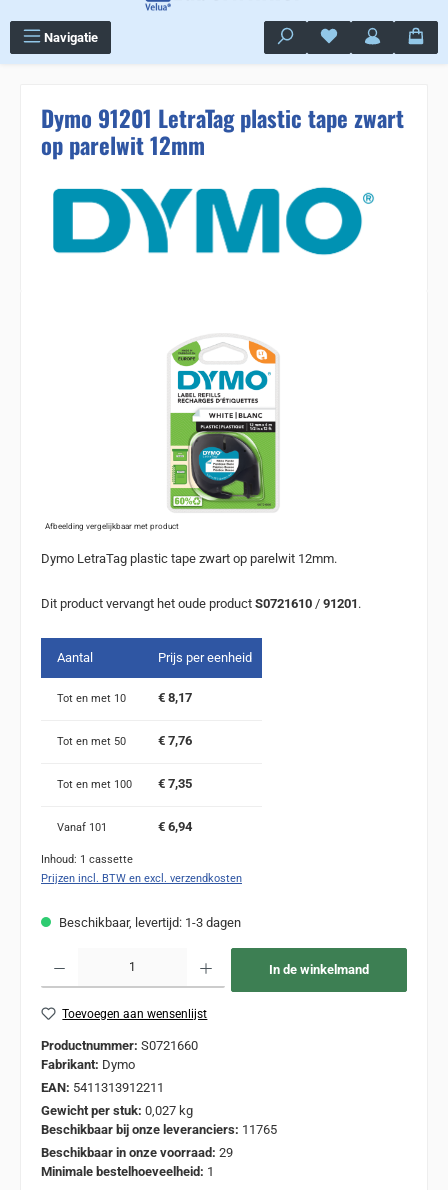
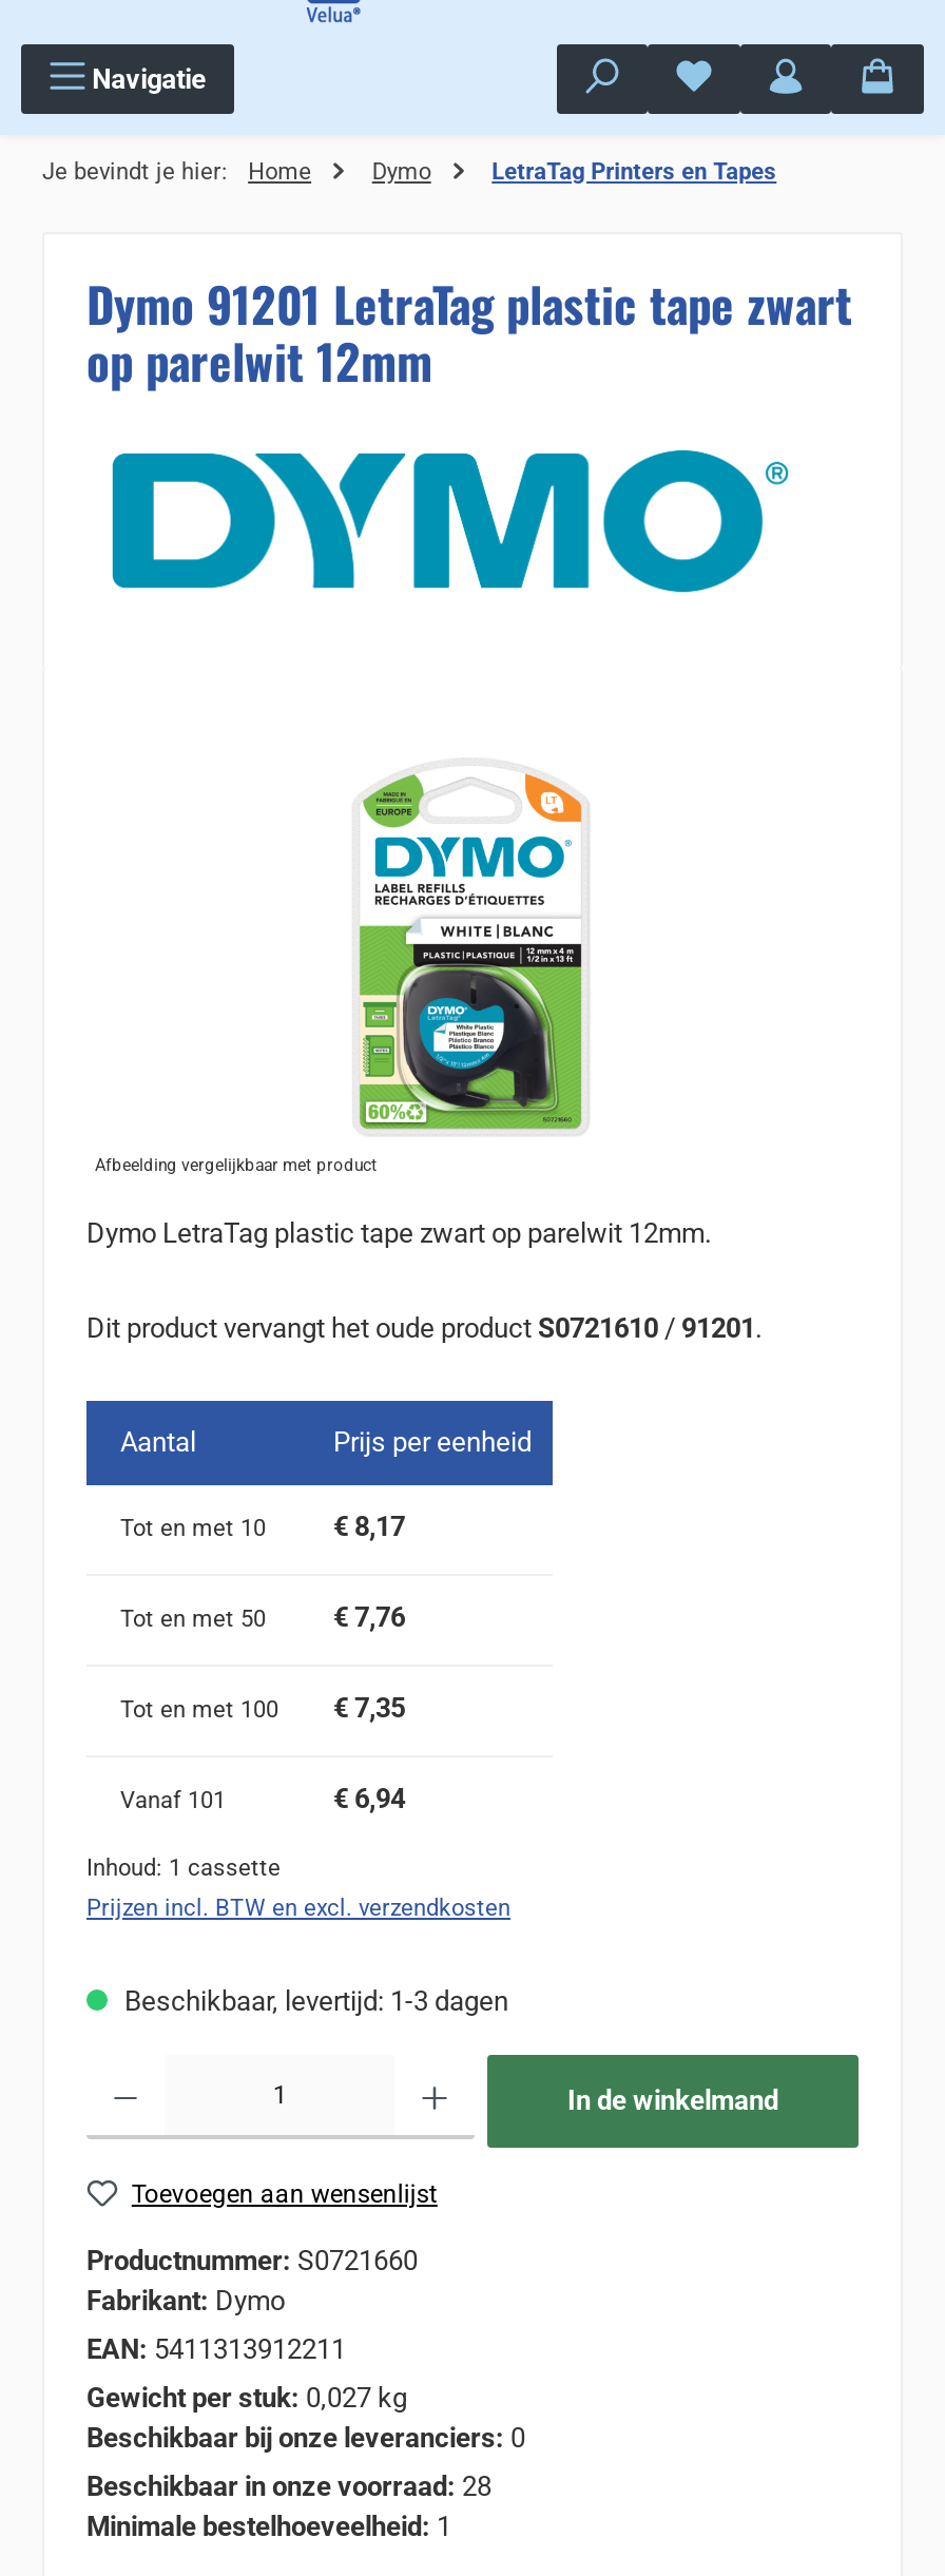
+ Je bevindt je hier:
+ Home
+ Dymo
+ LetraTag Printers en Tapes

- Beschikbaar bij onze leveranciers: 11765
+ Beschikbaar bij onze leveranciers: 0

- Beschikbaar in onze voorraad: 29
+ Beschikbaar in onze voorraad: 28
